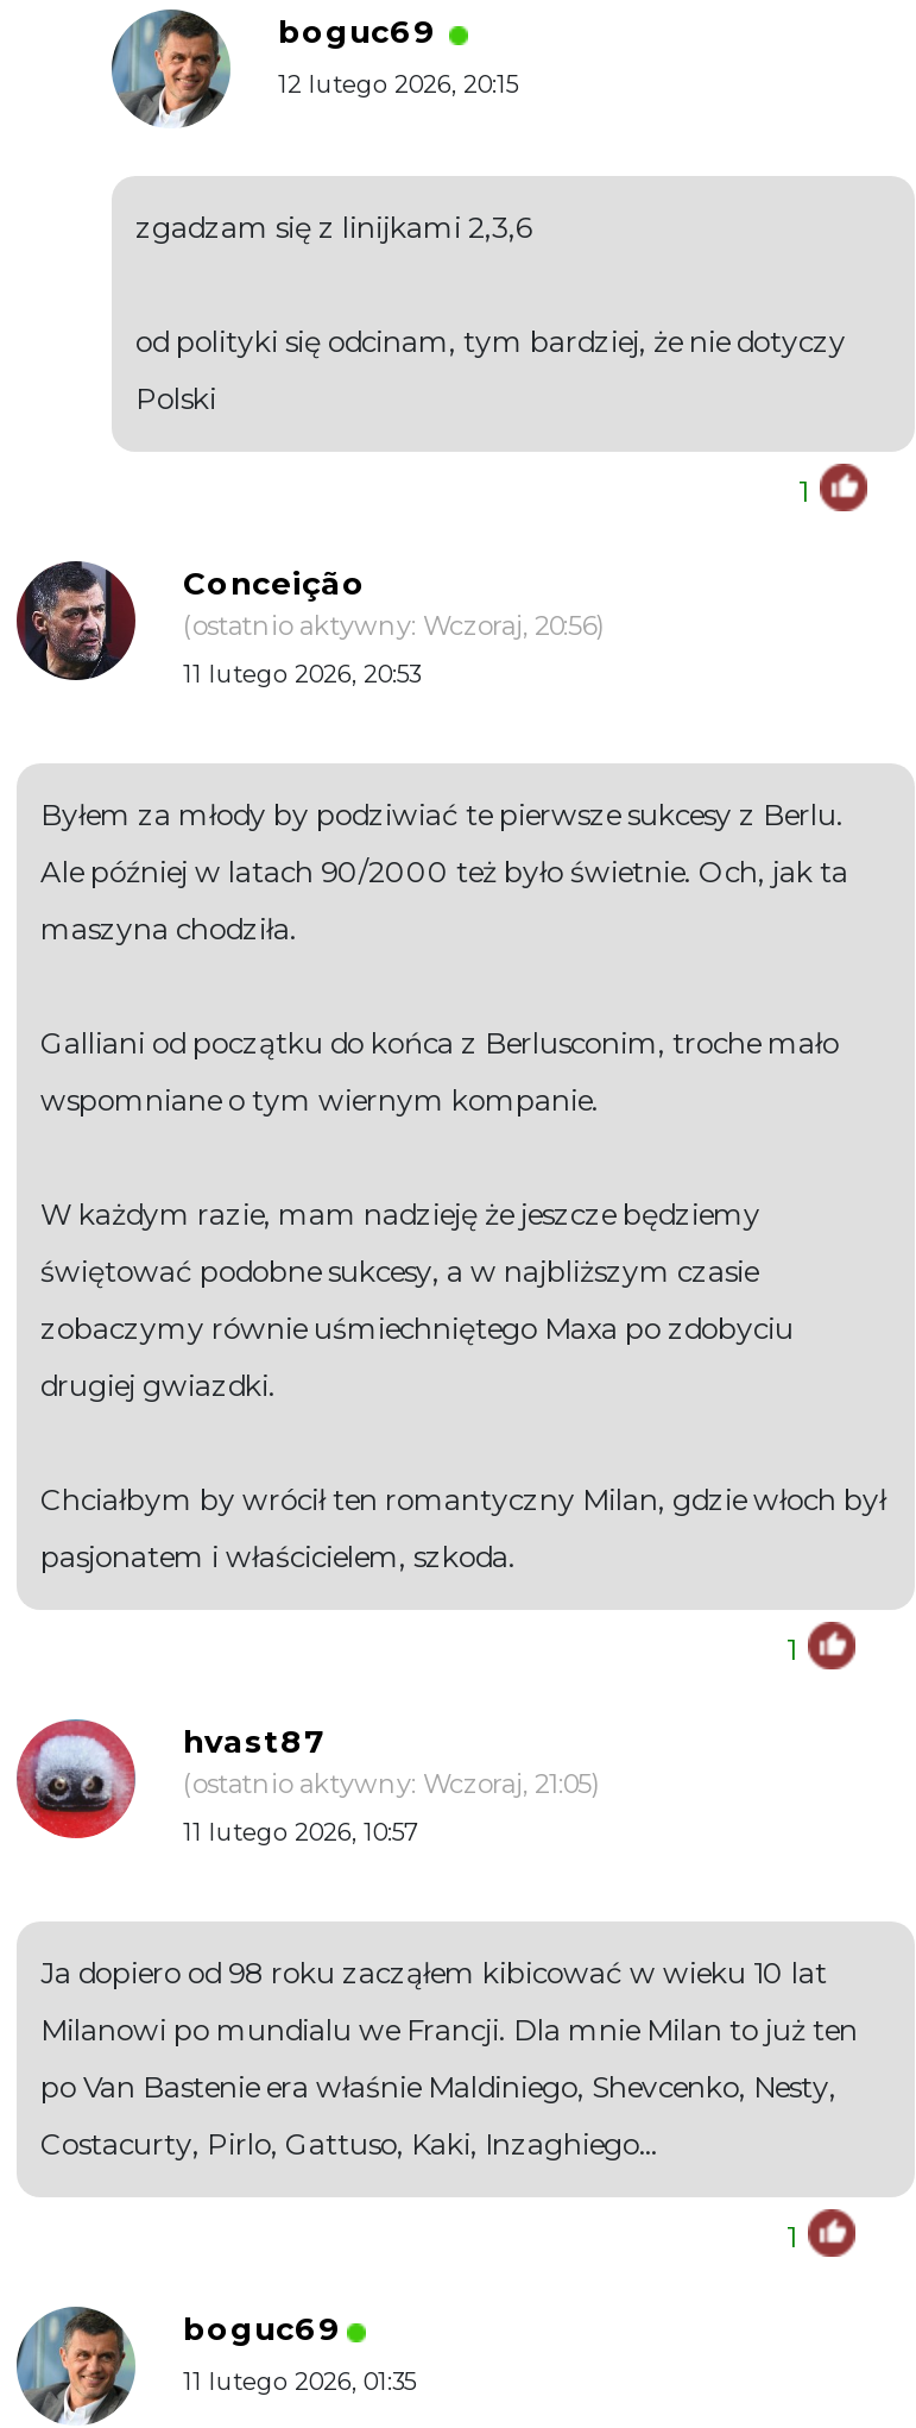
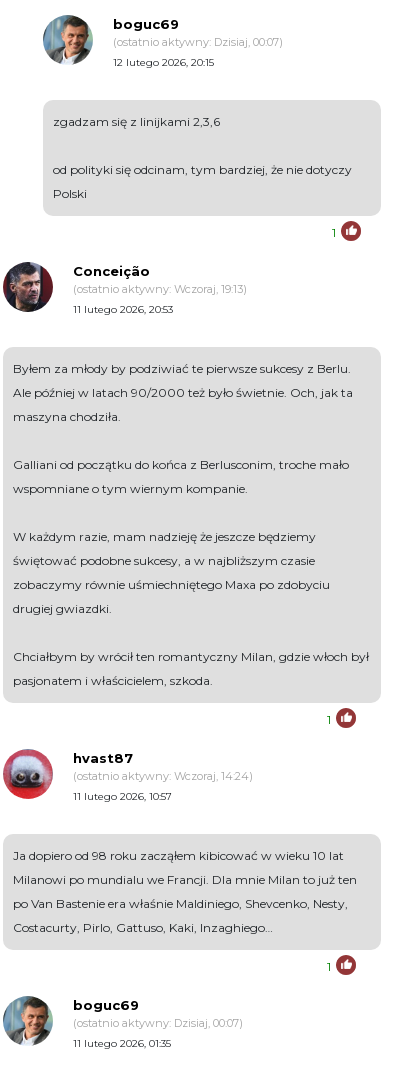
+ (ostatnio aktywny: Dzisiaj, 00:07)

- (ostatnio aktywny: Wczoraj, 20:56)
+ (ostatnio aktywny: Wczoraj, 19:13)

- (ostatnio aktywny: Wczoraj, 21:05)
+ (ostatnio aktywny: Wczoraj, 14:24)

+ (ostatnio aktywny: Dzisiaj, 00:07)
